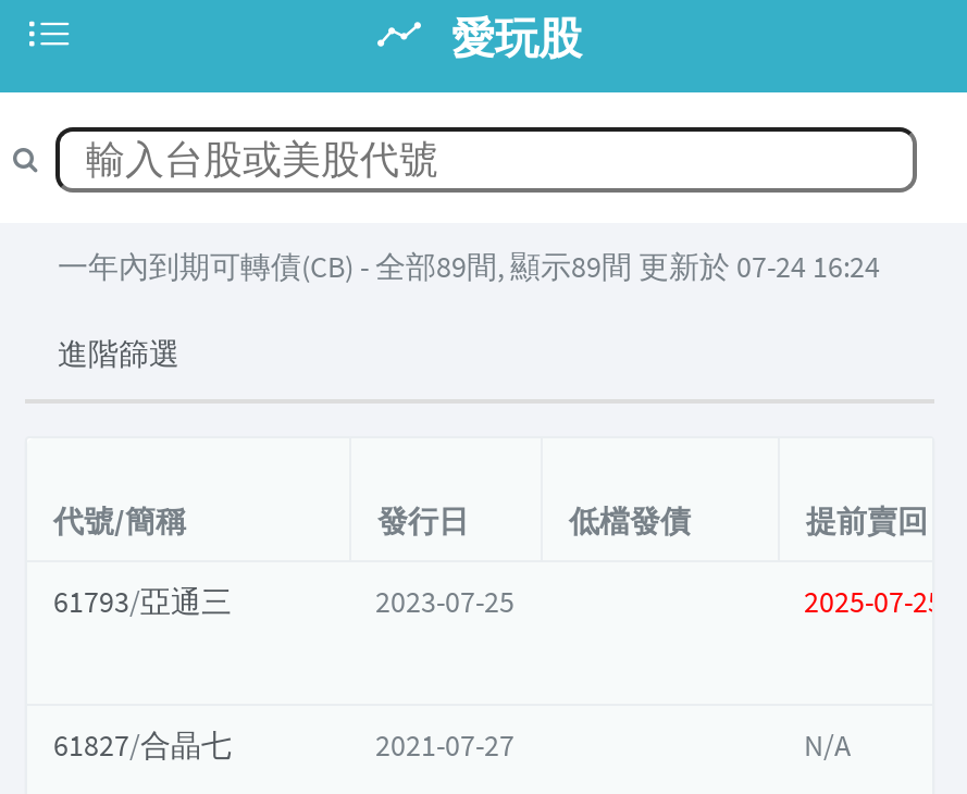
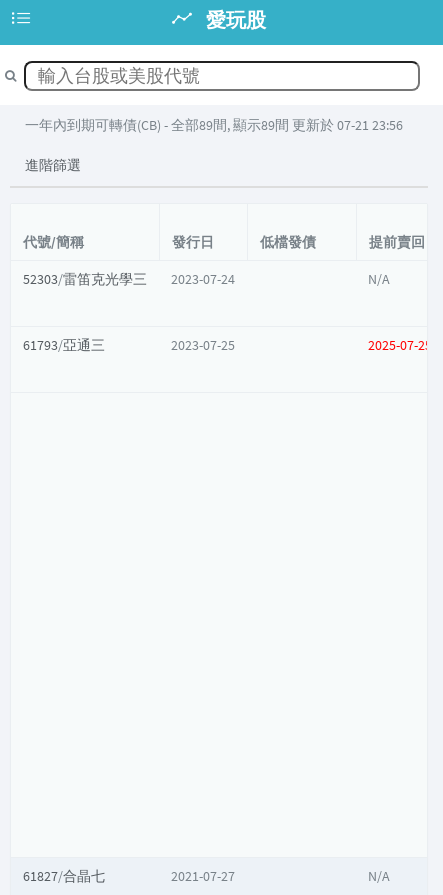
- 一年內到期可轉債(CB) - 全部89間, 顯示89間 更新於 07-24 16:24
+ 一年內到期可轉債(CB) - 全部89間, 顯示89間 更新於 07-21 23:56

+ 52303/雷笛克光學三
+ 2023-07-24
+ N/A
